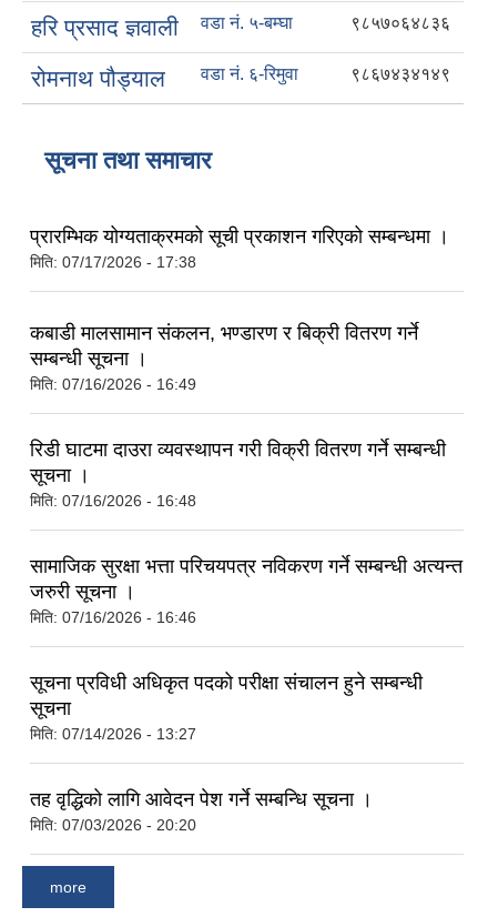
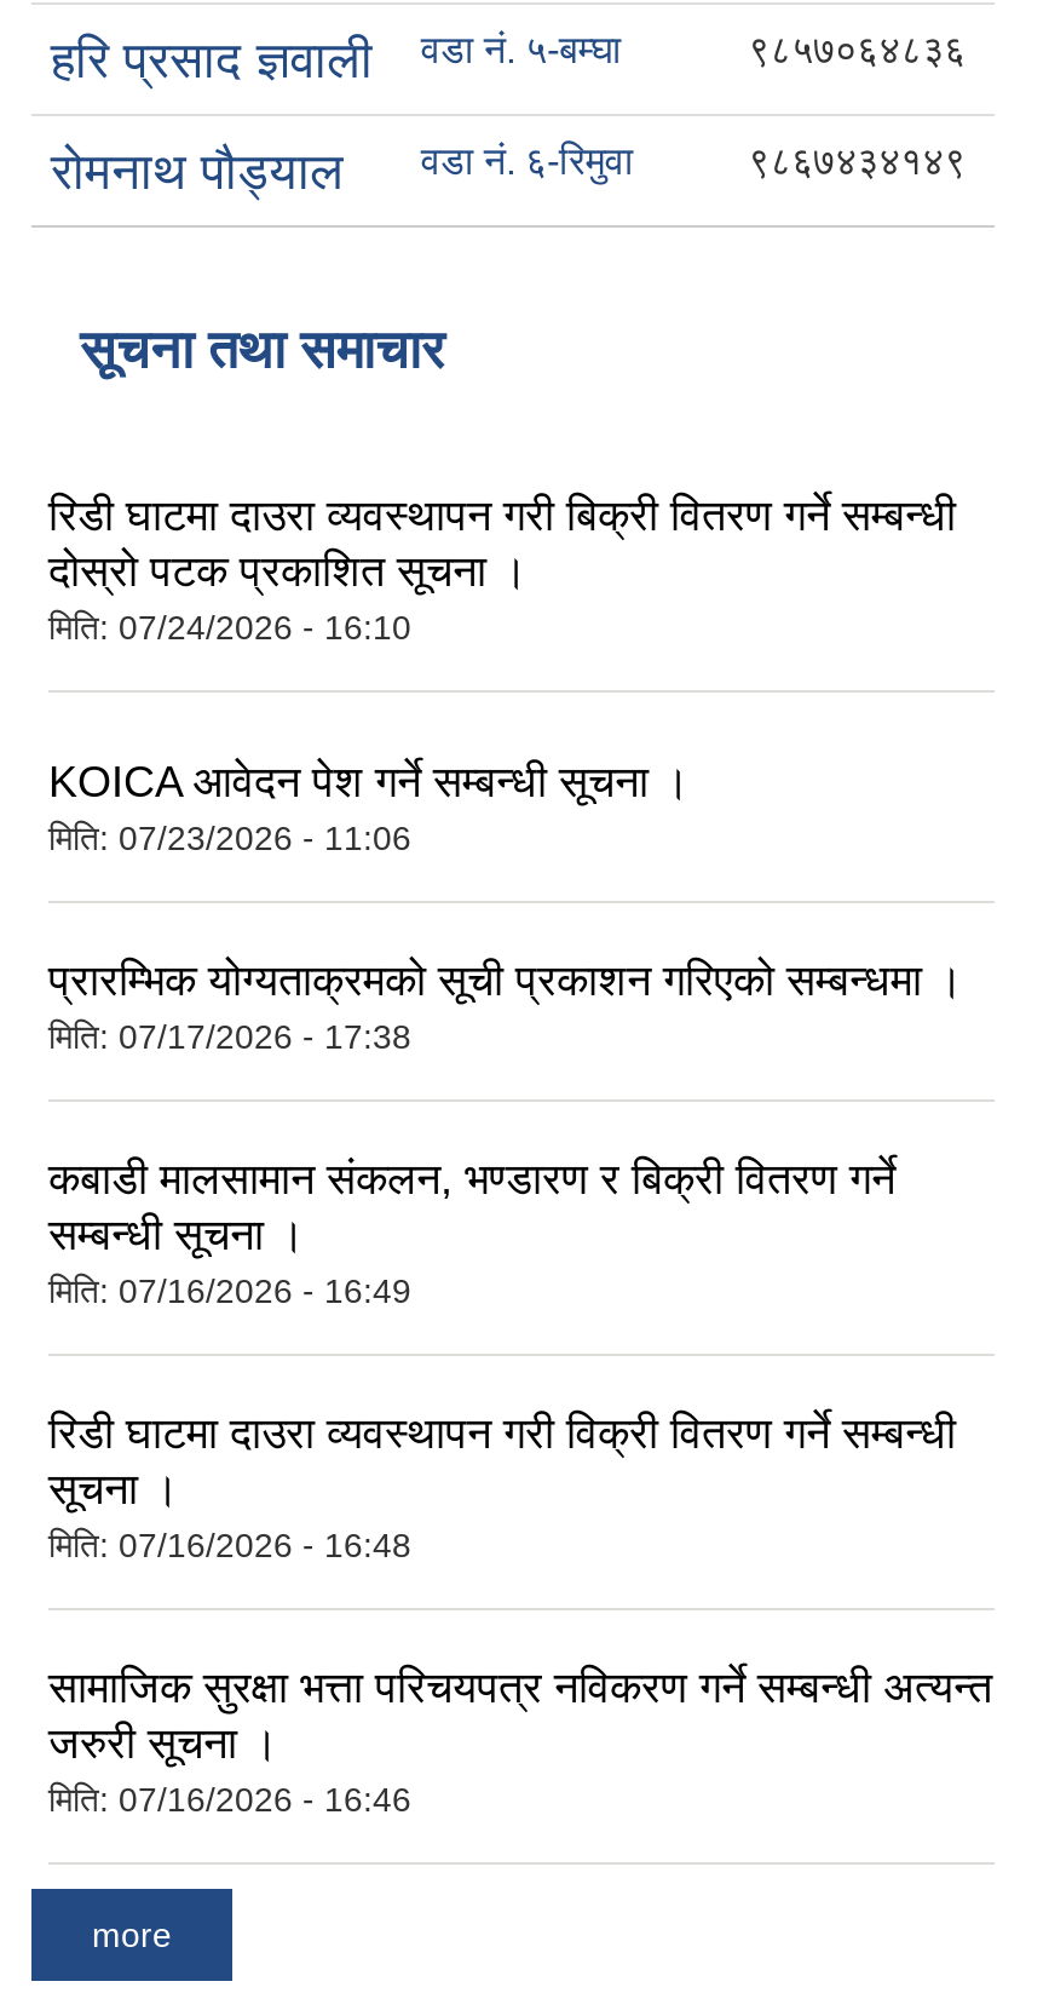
+ रिडी घाटमा दाउरा व्यवस्थापन गरी बिक्री वितरण गर्ने सम्बन्धी
+ दोस्रो पटक प्रकाशित सूचना ।
+ मिति: 07/24/2026 - 16:10
+ KOICA आवेदन पेश गर्ने सम्बन्धी सूचना ।
+ मिति: 07/23/2026 - 11:06

moved down: प्रारम्भिक योग्यताक्रमको सूची प्रकाशन गरिएको सम्बन्धमा । | मिति: 07/17/2026 - 17:38

moved down: कबाडी मालसामान संकलन, भण्डारण र बिक्री वितरण गर्ने | सम्बन्धी सूचना । | मिति: 07/16/2026 - 16:49 | ... | जरुरी सूचना । | मिति: 07/16/2026 - 16:46

- सूचना प्रविधी अधिकृत पदको परीक्षा संचालन हुने सम्बन्धी
- सूचना
- मिति: 07/14/2026 - 13:27
- तह वृद्धिको लागि आवेदन पेश गर्ने सम्बन्धि सूचना ।
- मिति: 07/03/2026 - 20:20
